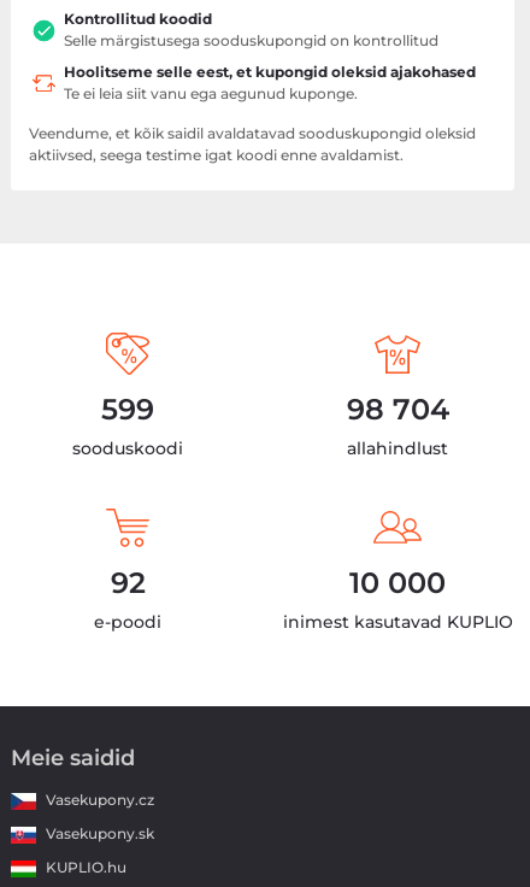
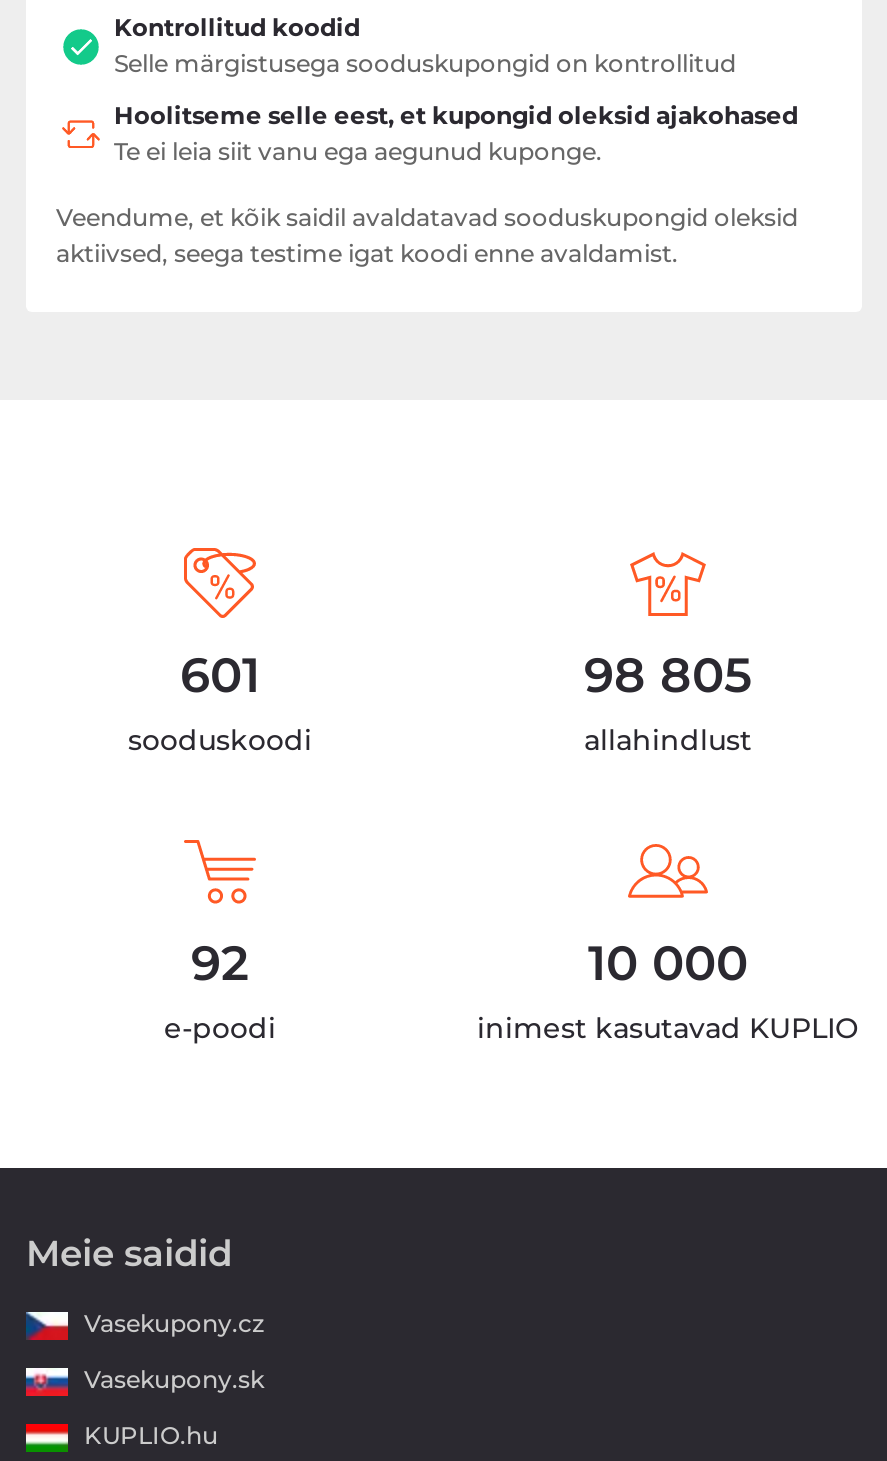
- 599
+ 601

- 98 704
+ 98 805
